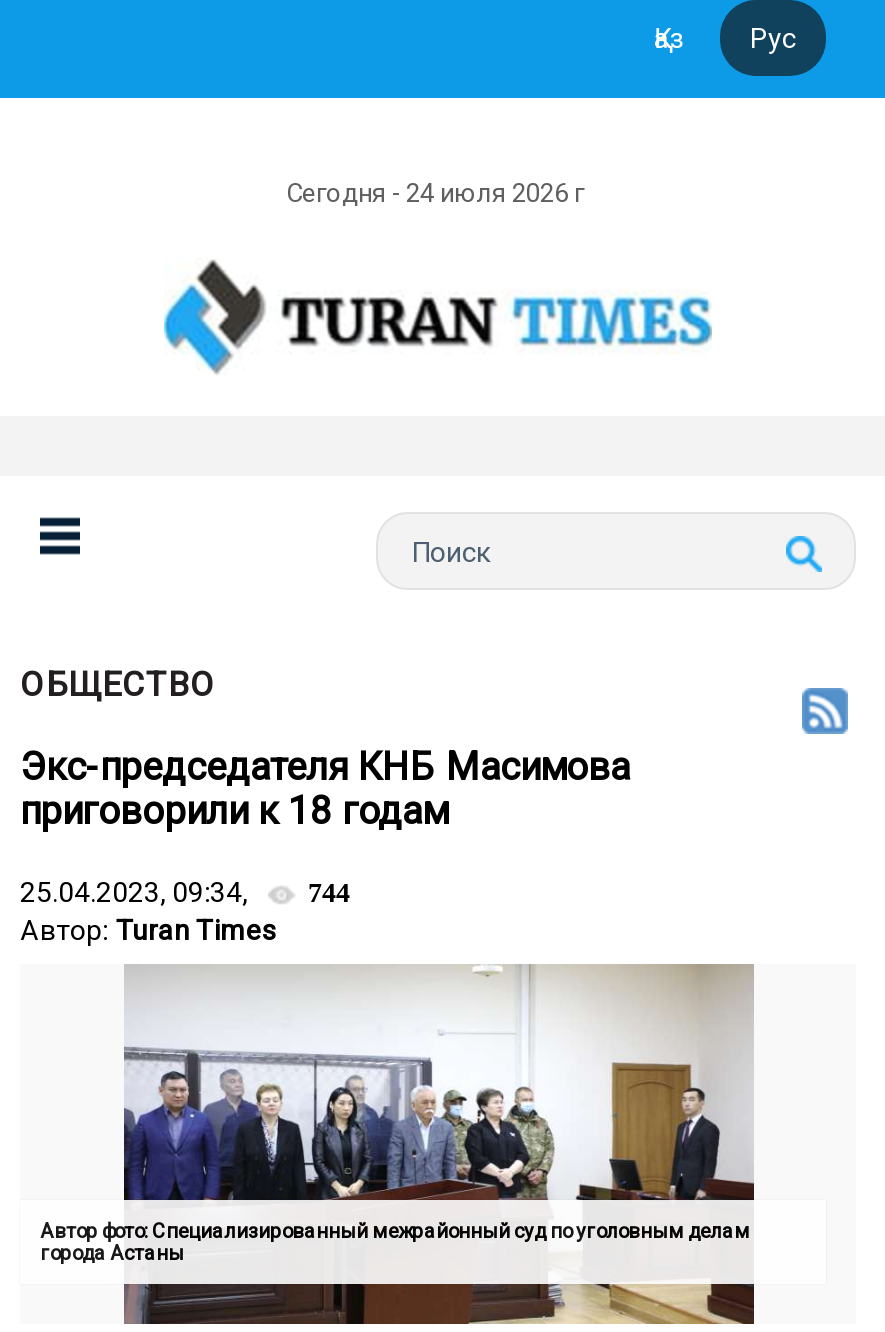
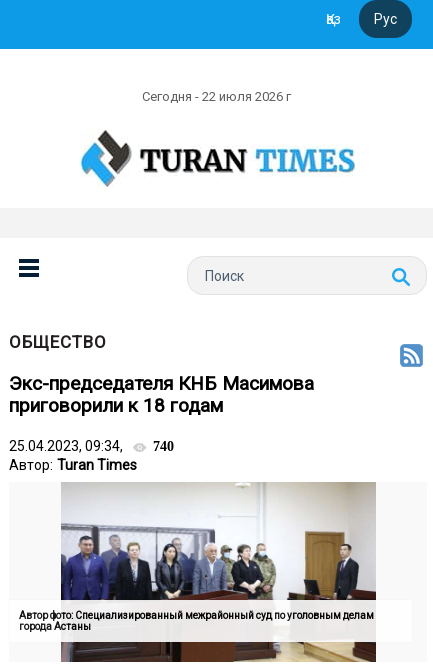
- Сегодня - 24 июля 2026 г
+ Сегодня - 22 июля 2026 г

- 25.04.2023, 09:34, 744
+ 25.04.2023, 09:34, 740
